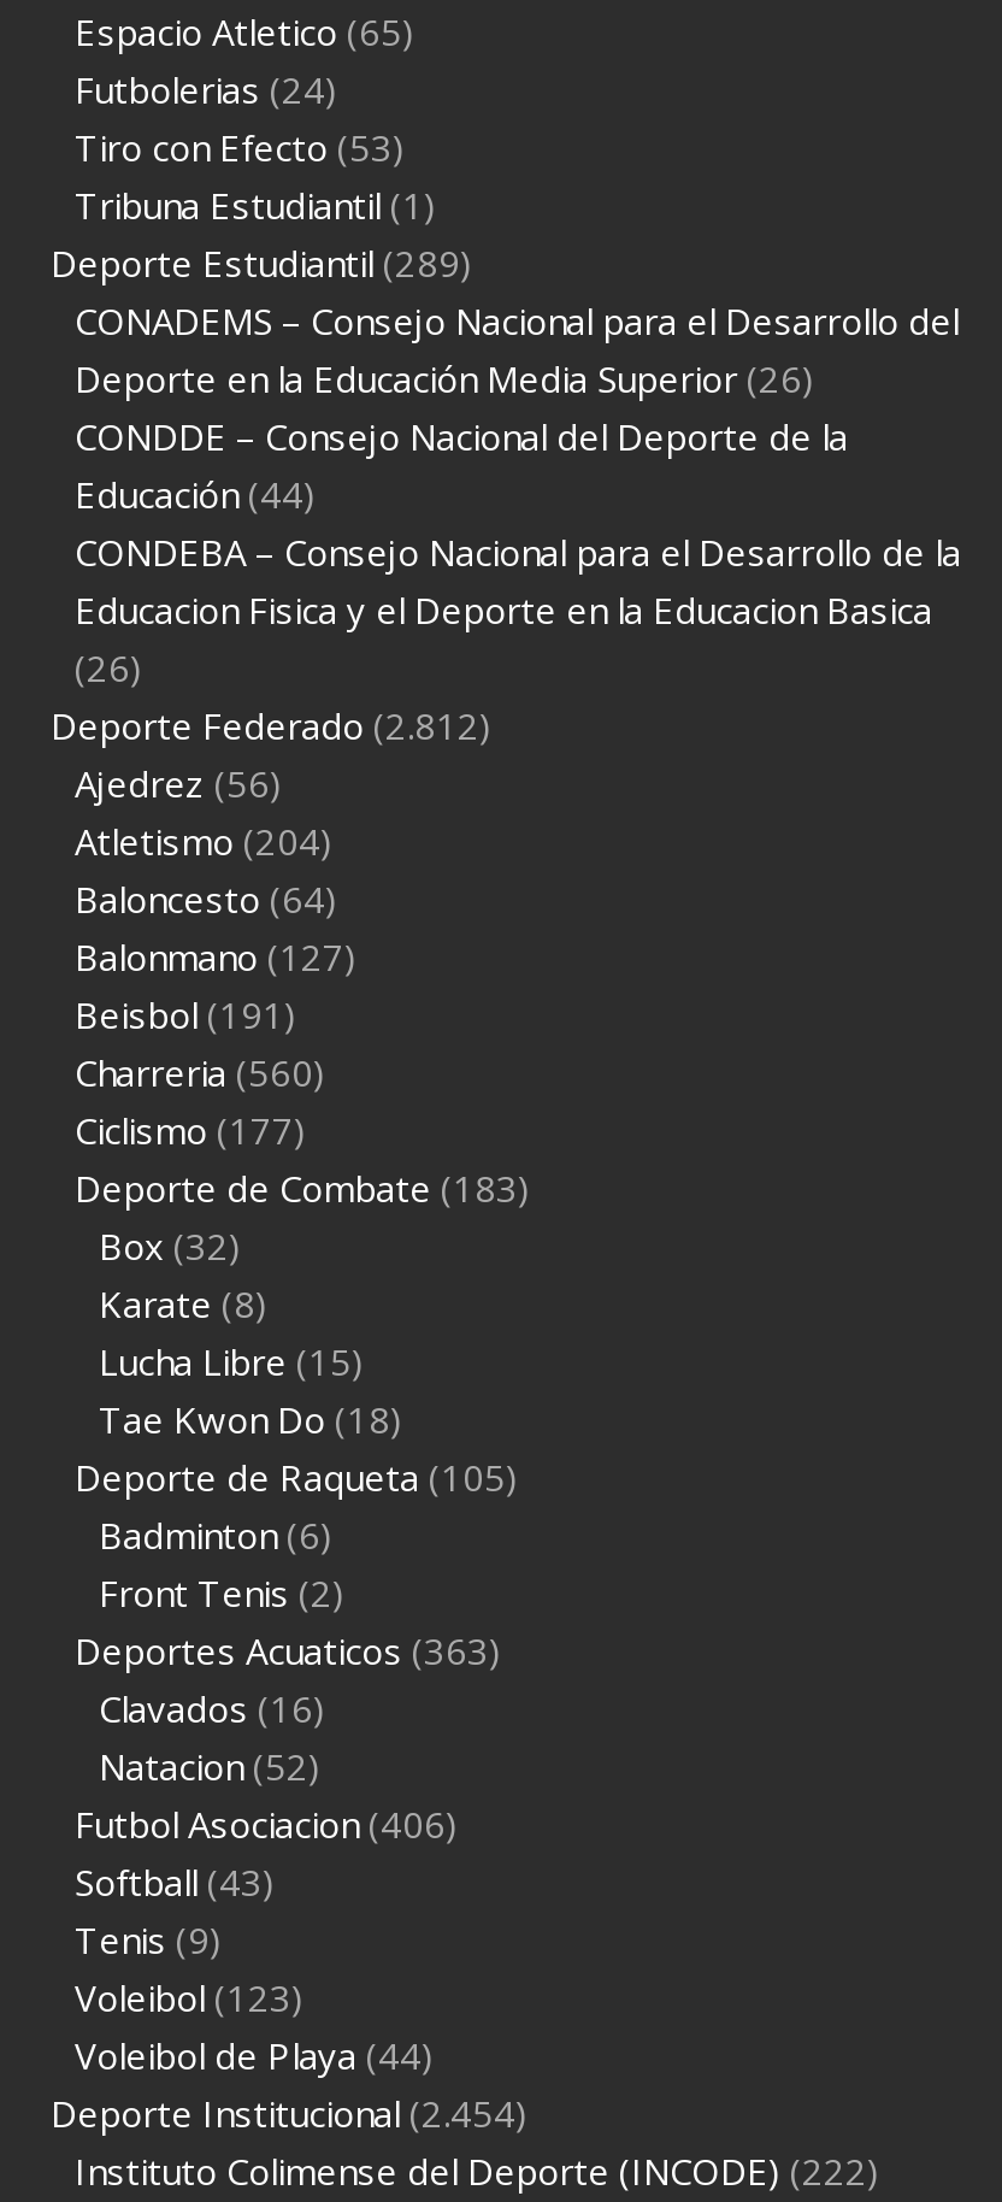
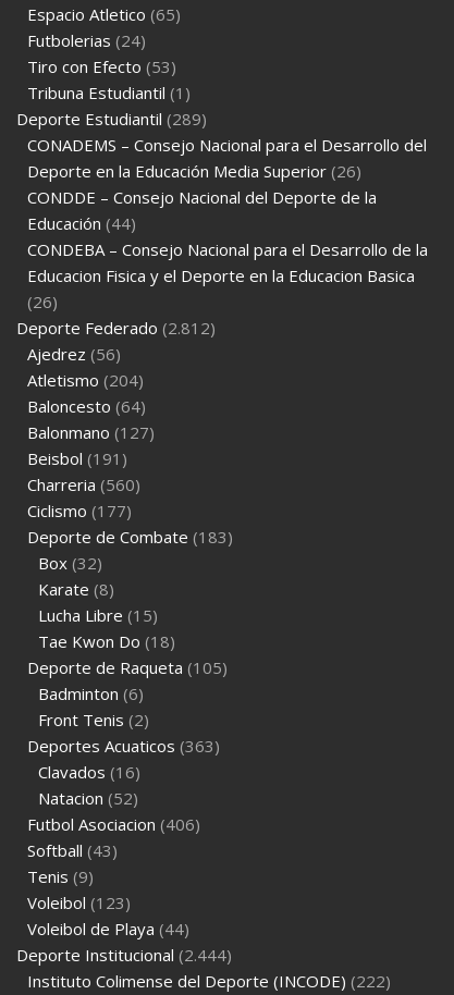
- Deporte Institucional (2.454)
+ Deporte Institucional (2.444)
